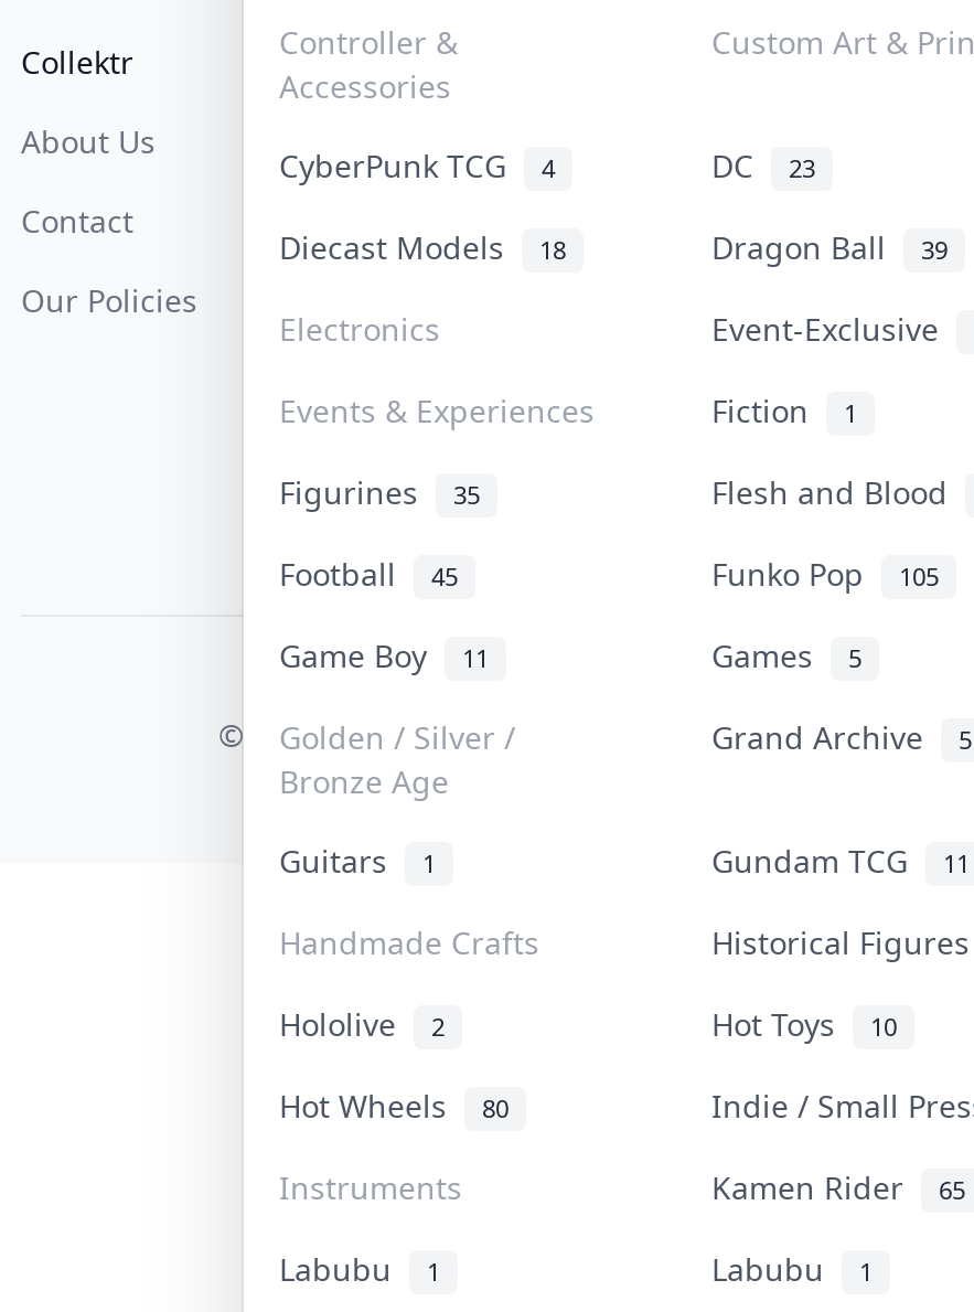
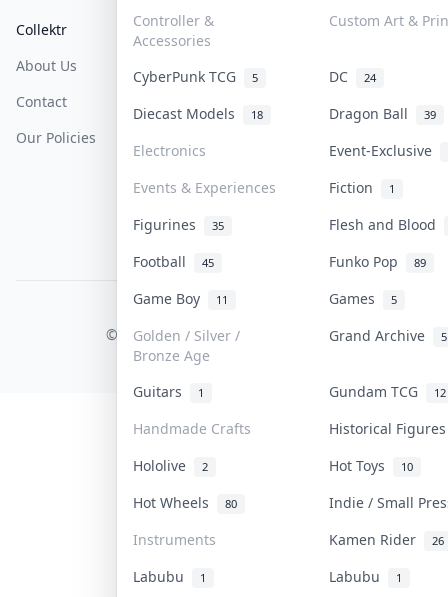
- CyberPunk TCG 4
+ CyberPunk TCG 5

- DC 23
+ DC 24

- Funko Pop 105
+ Funko Pop 89

- Gundam TCG 11
+ Gundam TCG 12

- Kamen Rider 65
+ Kamen Rider 26
